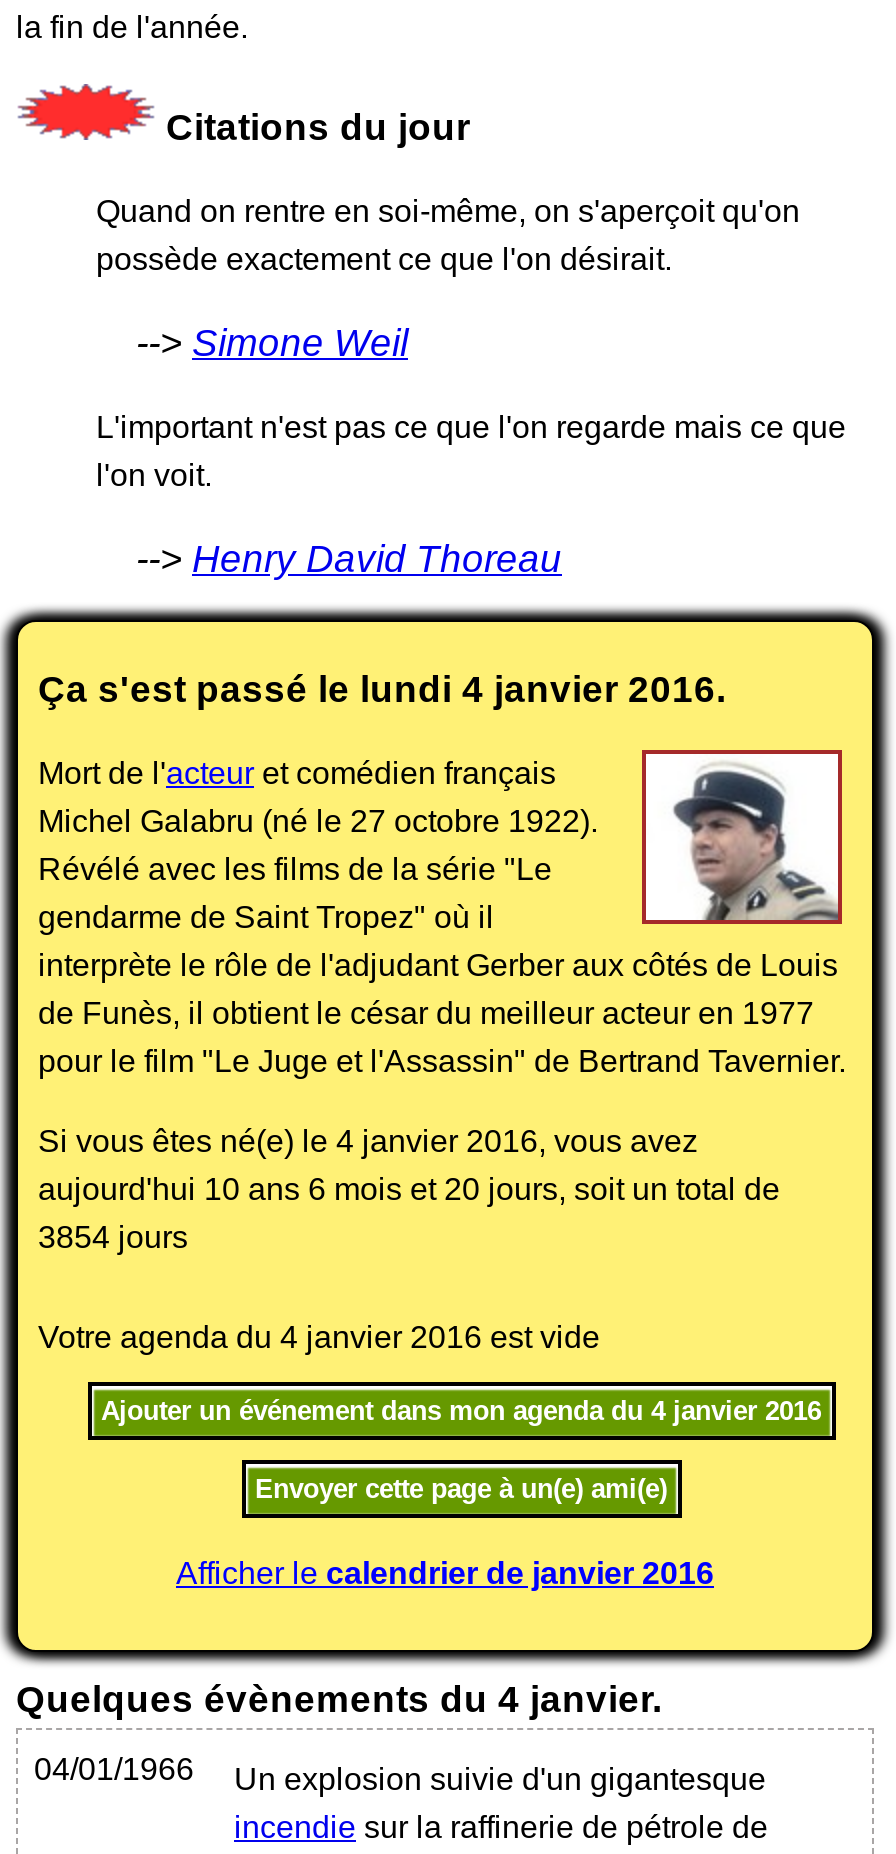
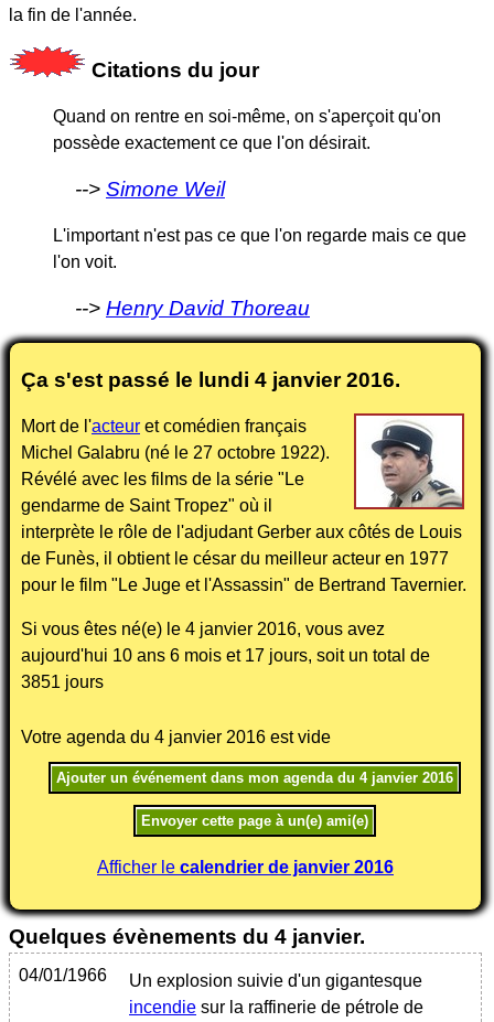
- aujourd'hui 10 ans 6 mois et 20 jours, soit un total de
+ aujourd'hui 10 ans 6 mois et 17 jours, soit un total de

- 3854 jours
+ 3851 jours
